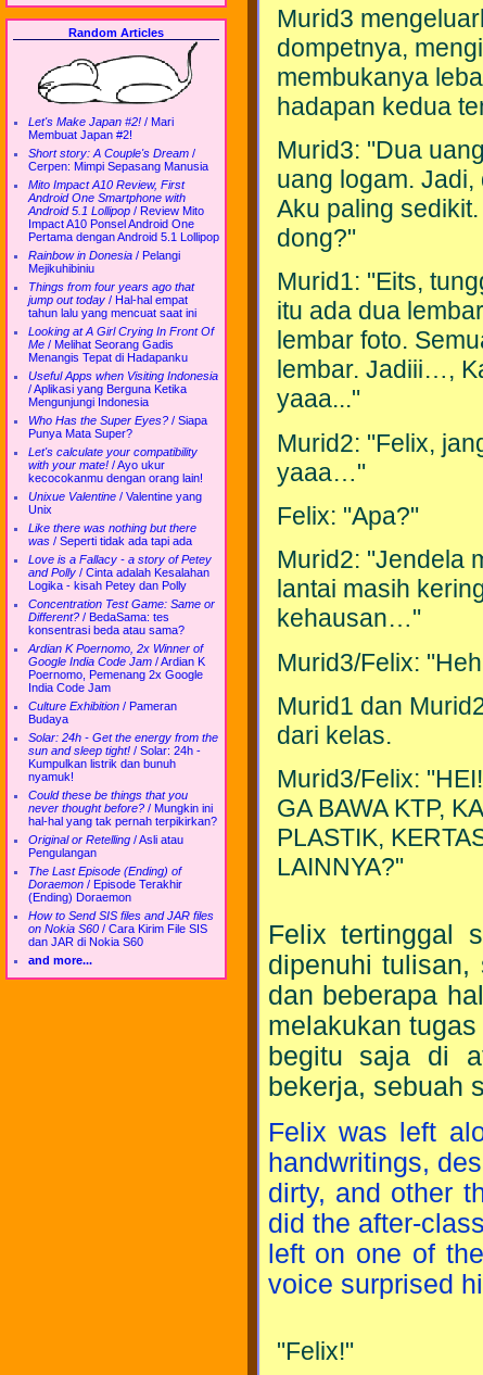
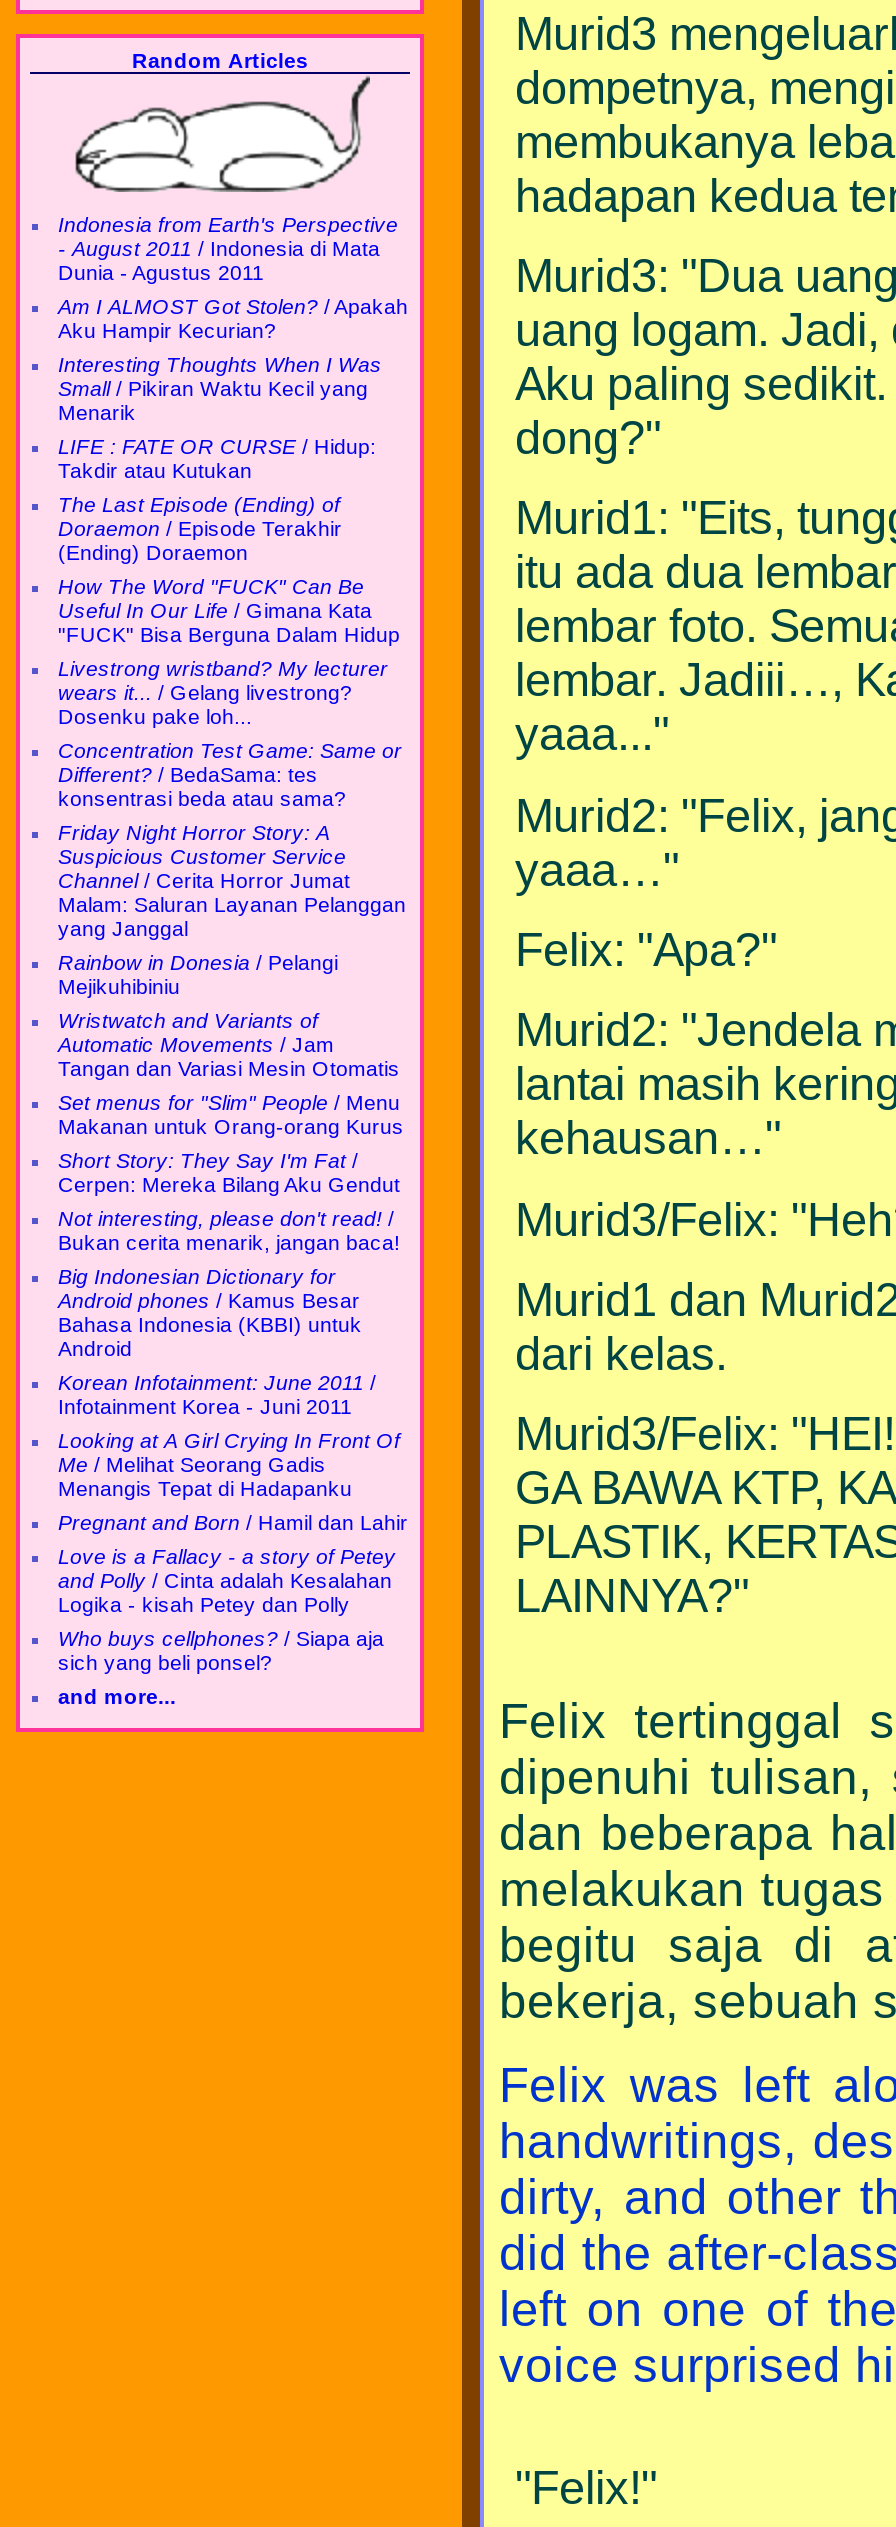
- Let's Make Japan #2! / Mari
- Membuat Japan #2!
- Short story: A Couple's Dream /
- Cerpen: Mimpi Sepasang Manusia
- Mito Impact A10 Review, First
- Android One Smartphone with
- Android 5.1 Lollipop / Review Mito
- Impact A10 Ponsel Android One
- Pertama dengan Android 5.1 Lollipop
+ Indonesia from Earth's Perspective
+ - August 2011 / Indonesia di Mata
+ Dunia - Agustus 2011
+ Am I ALMOST Got Stolen? / Apakah
+ Aku Hampir Kecurian?
+ Interesting Thoughts When I Was
+ Small / Pikiran Waktu Kecil yang
+ Menarik
+ LIFE : FATE OR CURSE / Hidup:
+ Takdir atau Kutukan
+ How The Word "FUCK" Can Be
+ Useful In Our Life / Gimana Kata
+ "FUCK" Bisa Berguna Dalam Hidup
+ Livestrong wristband? My lecturer
+ wears it.../ Gelang livestrong?
+ Dosenku pake loh...
+ Friday Night Horror Story: A
+ Suspicious Customer Service
+ Channel / Cerita Horror Jumat
+ Malam: Saluran Layanan Pelanggan
+ yang Janggal

moved down: Rainbow in Donesia / Pelangi | Mejikuhibiniu

- Things from four years ago that
- jump out today / Hal-hal empat
- tahun lalu yang mencuat saat ini
+ Wristwatch and Variants of
+ Automatic Movements / Jam
+ Tangan dan Variasi Mesin Otomatis
+ Set menus for "Slim" People / Menu
+ Makanan untuk Orang-orang Kurus
+ Short Story: They Say I'm Fat /
+ Cerpen: Mereka Bilang Aku Gendut
+ Not interesting, please don't read! /
+ Bukan cerita menarik, jangan baca!
+ Big Indonesian Dictionary for
+ Android phones / Kamus Besar
+ Bahasa Indonesia (KBBI) untuk
+ Android
+ Korean Infotainment: June 2011 /
+ Infotainment Korea - Juni 2011

moved down: Looking at A Girl Crying In Front Of | Me / Melihat Seorang Gadis | Menangis Tepat di Hadapanku

- Useful Apps when Visiting Indonesia
- /Aplikasi yang Berguna Ketika
- Mengunjungi Indonesia
- Who Has the Super Eyes? / Siapa
- Punya Mata Super?
- Let's calculate your compatibility
- with your mate! /Ayo ukur
- kecocokanmu dengan orang lain!
- Unixue Valentine / Valentine yang
- Unix
- Like there was nothing but there
- was / Seperti tidak ada tapi ada
+ Pregnant and Born / Hamil dan Lahir

moved down: Love is a Fallacy - a story of Petey | and Polly / Cinta adalah Kesalahan | Logika - kisah Petey dan Polly

moved up: Concentration Test Game: Same or | Different? / BedaSama: tes | konsentrasi beda atau sama?

- Ardian K Poernomo, 2x Winner of
- Google India Code Jam /Ardian K
- Poernomo, Pemenang 2x Google
- India Code Jam
- Culture Exhibition / Pameran
- Budaya
- Solar: 24h - Get the energy from the
- sun and sleep tight! / Solar: 24h -
- Kumpulkan listrik dan bunuh
- nyamuk!
- Could these be things that you
- never thought before? / Mungkin ini
- hal-hal yang tak pernah terpikirkan?
- Original or Retelling /Asli atau
- Pengulangan
- How to Send SIS files and JAR files
- on Nokia S60 / Cara Kirim File SIS
- dan JAR di Nokia S60
+ Who buys cellphones? / Siapa aja
+ sich yang beli ponsel?

moved up: The Last Episode (Ending) of | Doraemon/ Episode Terakhir | (Ending) Doraemon

moved up: and more...
